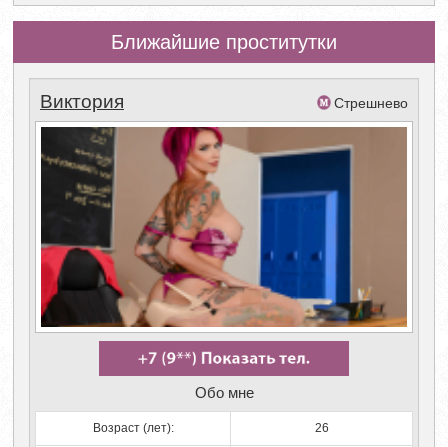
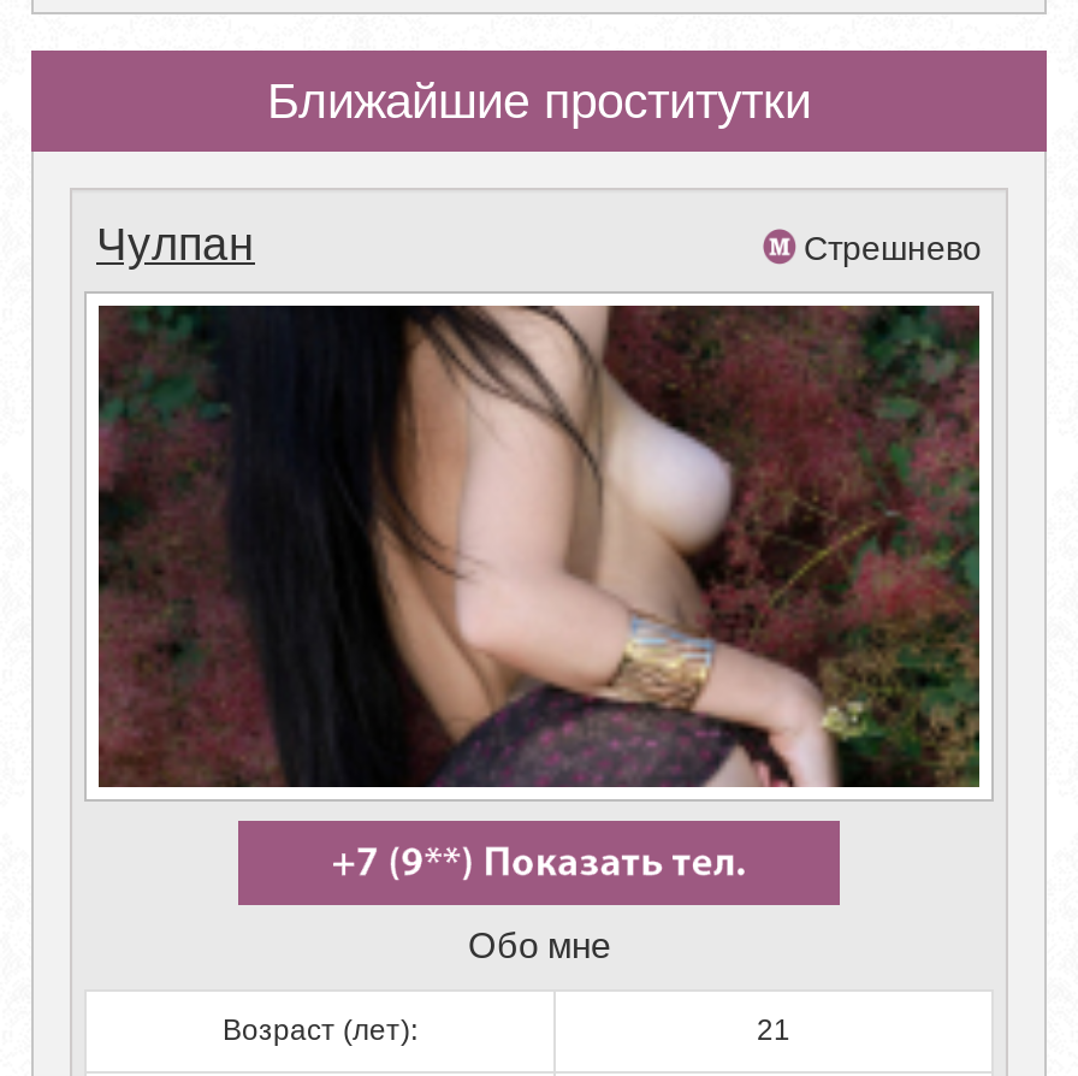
- Виктория
+ Чулпан

- [image]
+ [image]

- 26
+ 21
